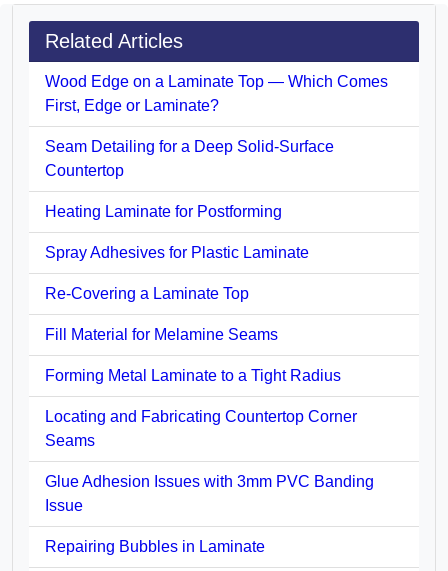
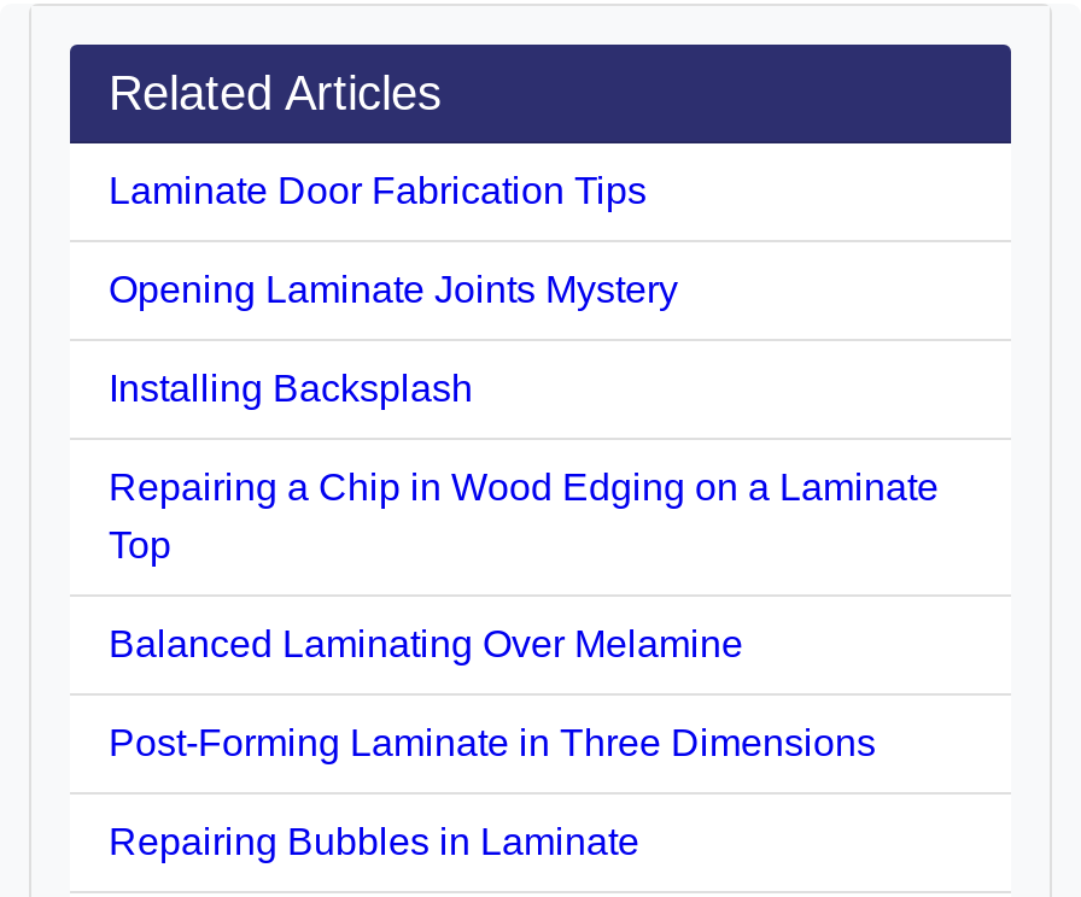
- Wood Edge on a Laminate Top — Which Comes
- First, Edge or Laminate?
- Seam Detailing for a Deep Solid-Surface
- Countertop
- Heating Laminate for Postforming
- Spray Adhesives for Plastic Laminate
- Re-Covering a Laminate Top
- Fill Material for Melamine Seams
- Forming Metal Laminate to a Tight Radius
- Locating and Fabricating Countertop Corner
- Seams
- Glue Adhesion Issues with 3mm PVC Banding
- Issue
+ Laminate Door Fabrication Tips
+ Opening Laminate Joints Mystery
+ Installing Backsplash
+ Repairing a Chip in Wood Edging on a Laminate
+ Top
+ Balanced Laminating Over Melamine
+ Post-Forming Laminate in Three Dimensions
